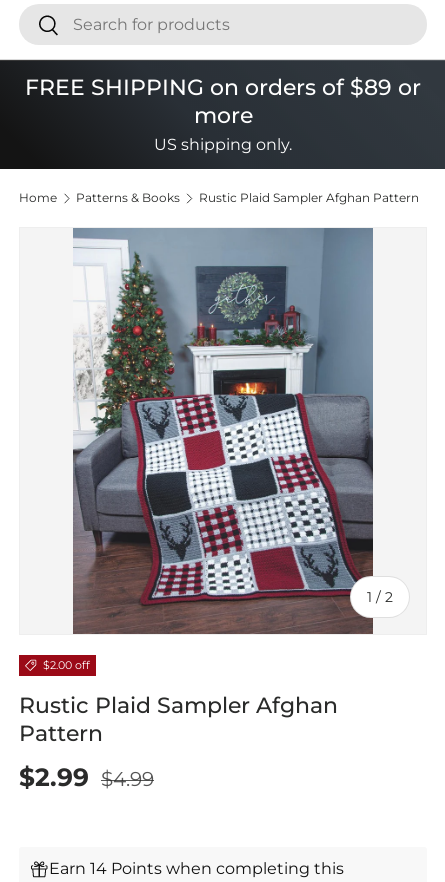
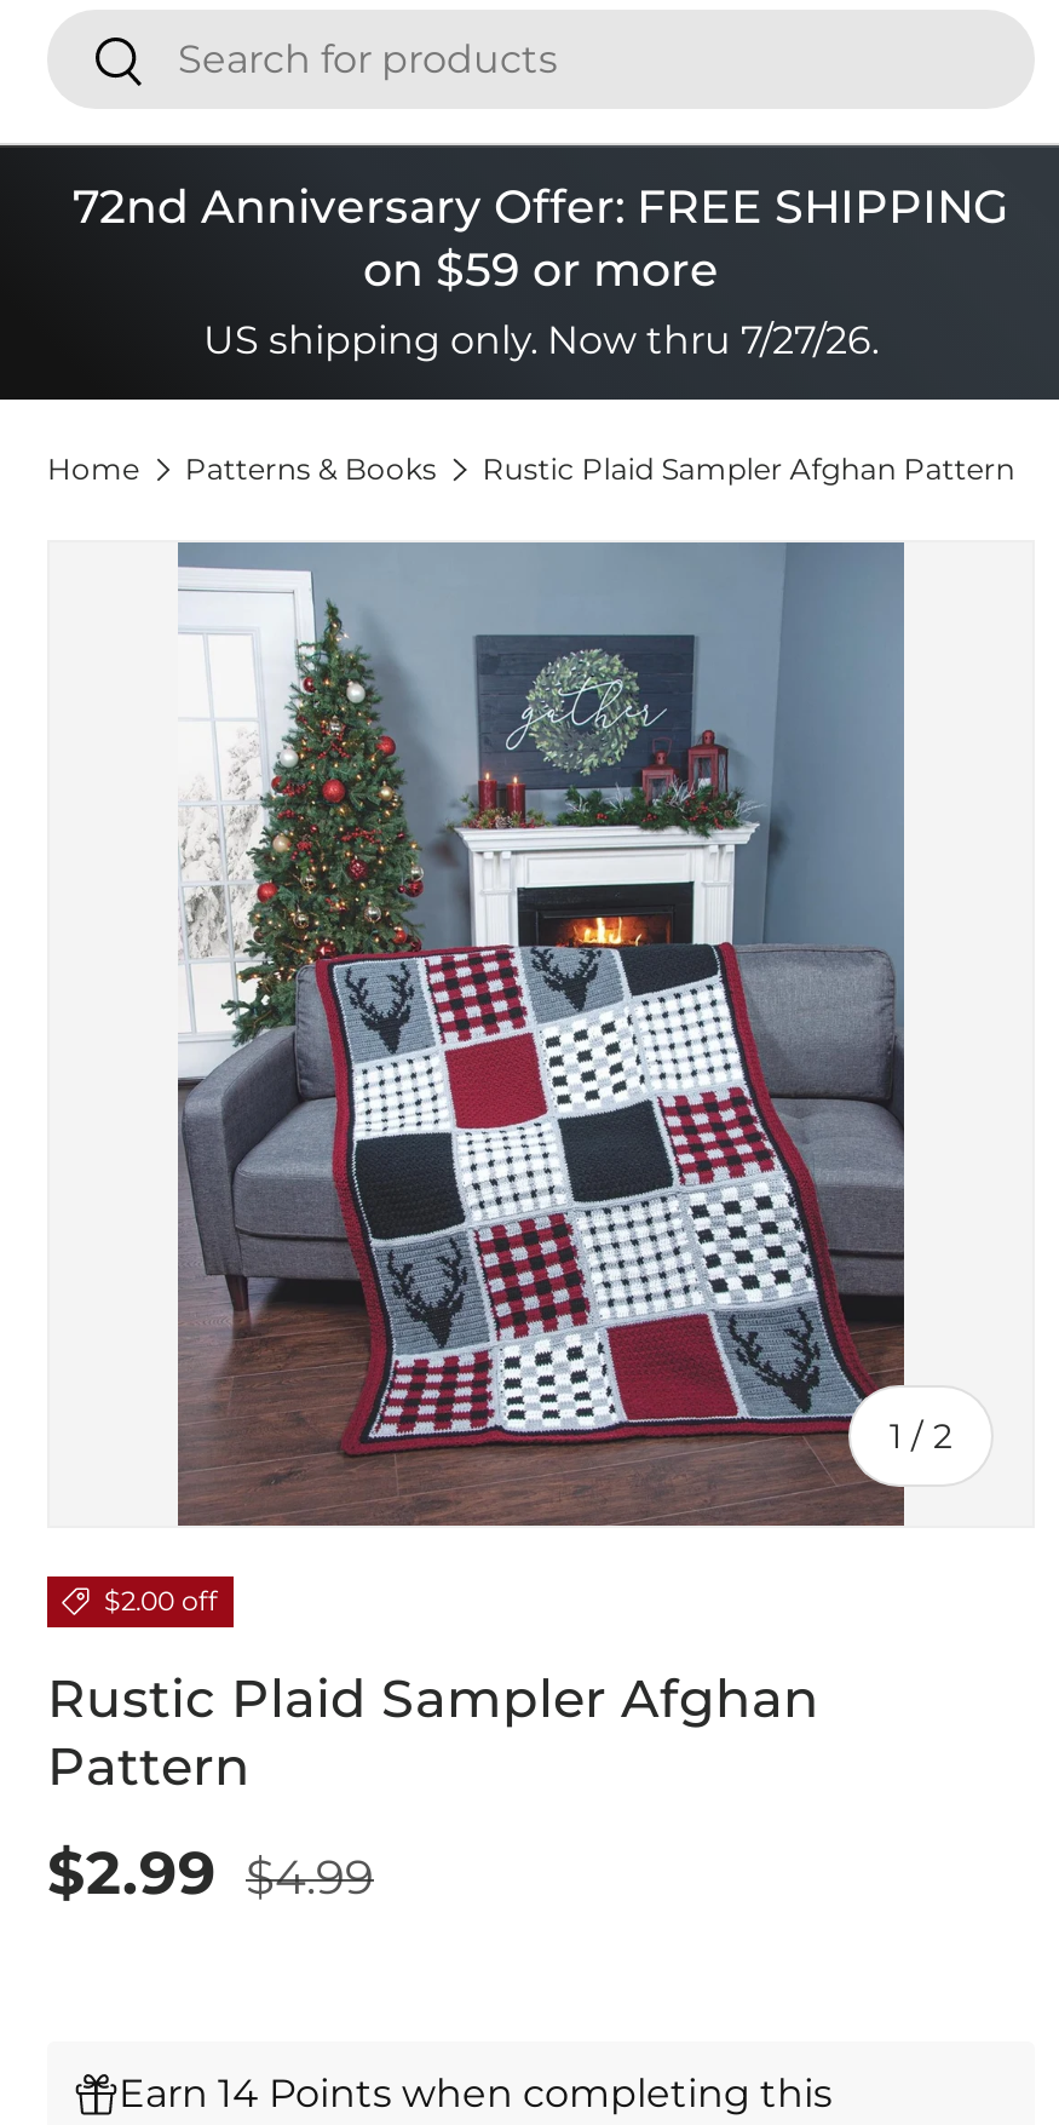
- FREE SHIPPING on orders of $89 or
- more
- US shipping only.
+ 72nd Anniversary Offer: FREE SHIPPING
+ on $59 or more
+ US shipping only. Now thru 7/27/26.
